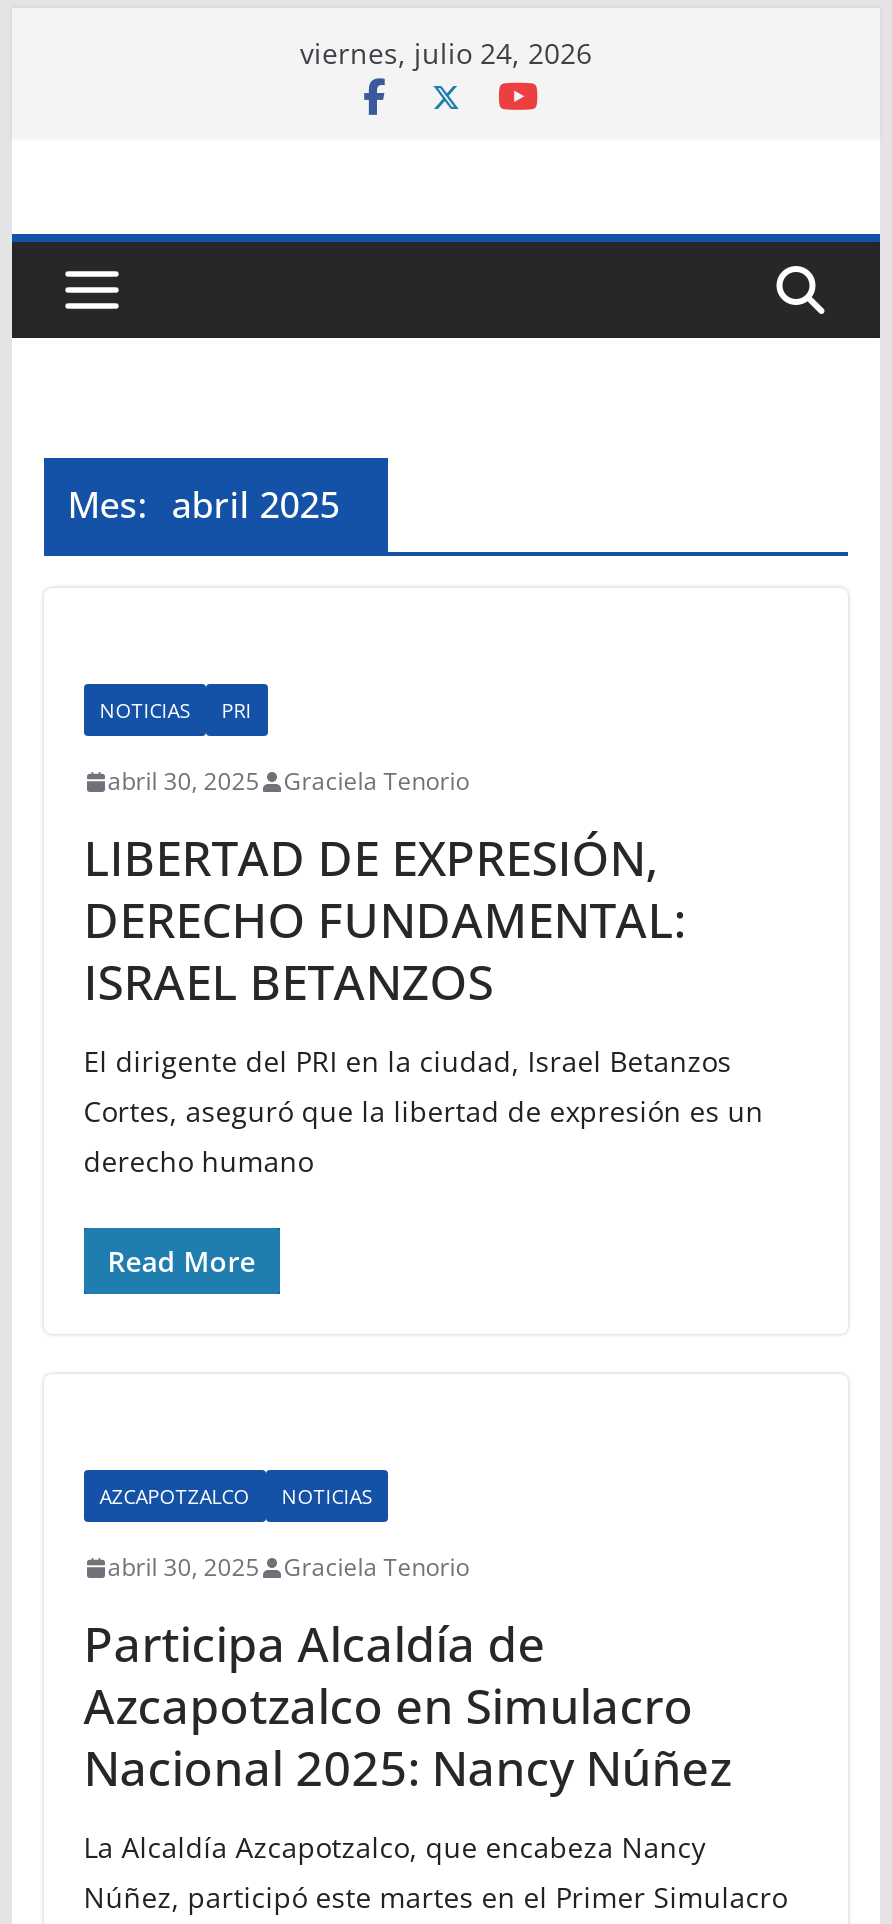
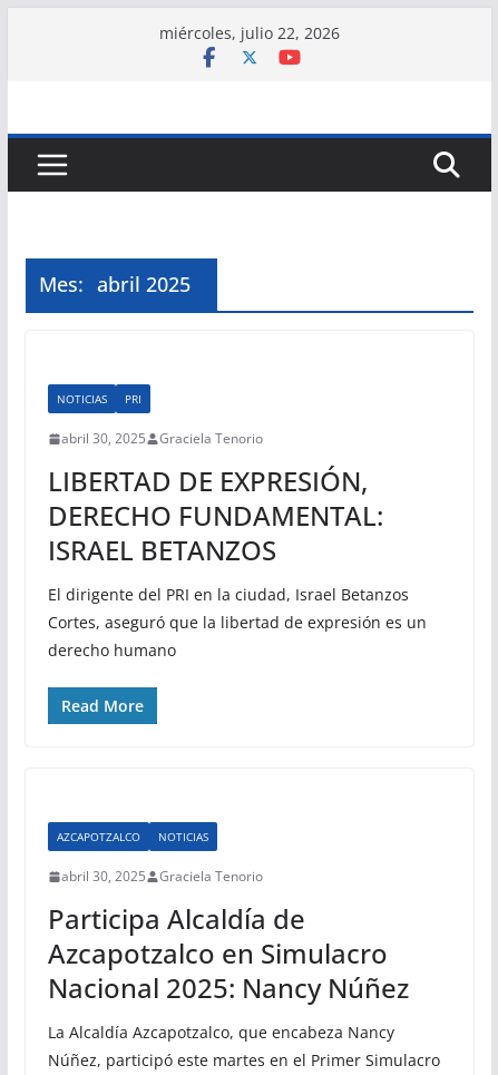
- viernes, julio 24, 2026
+ miércoles, julio 22, 2026
